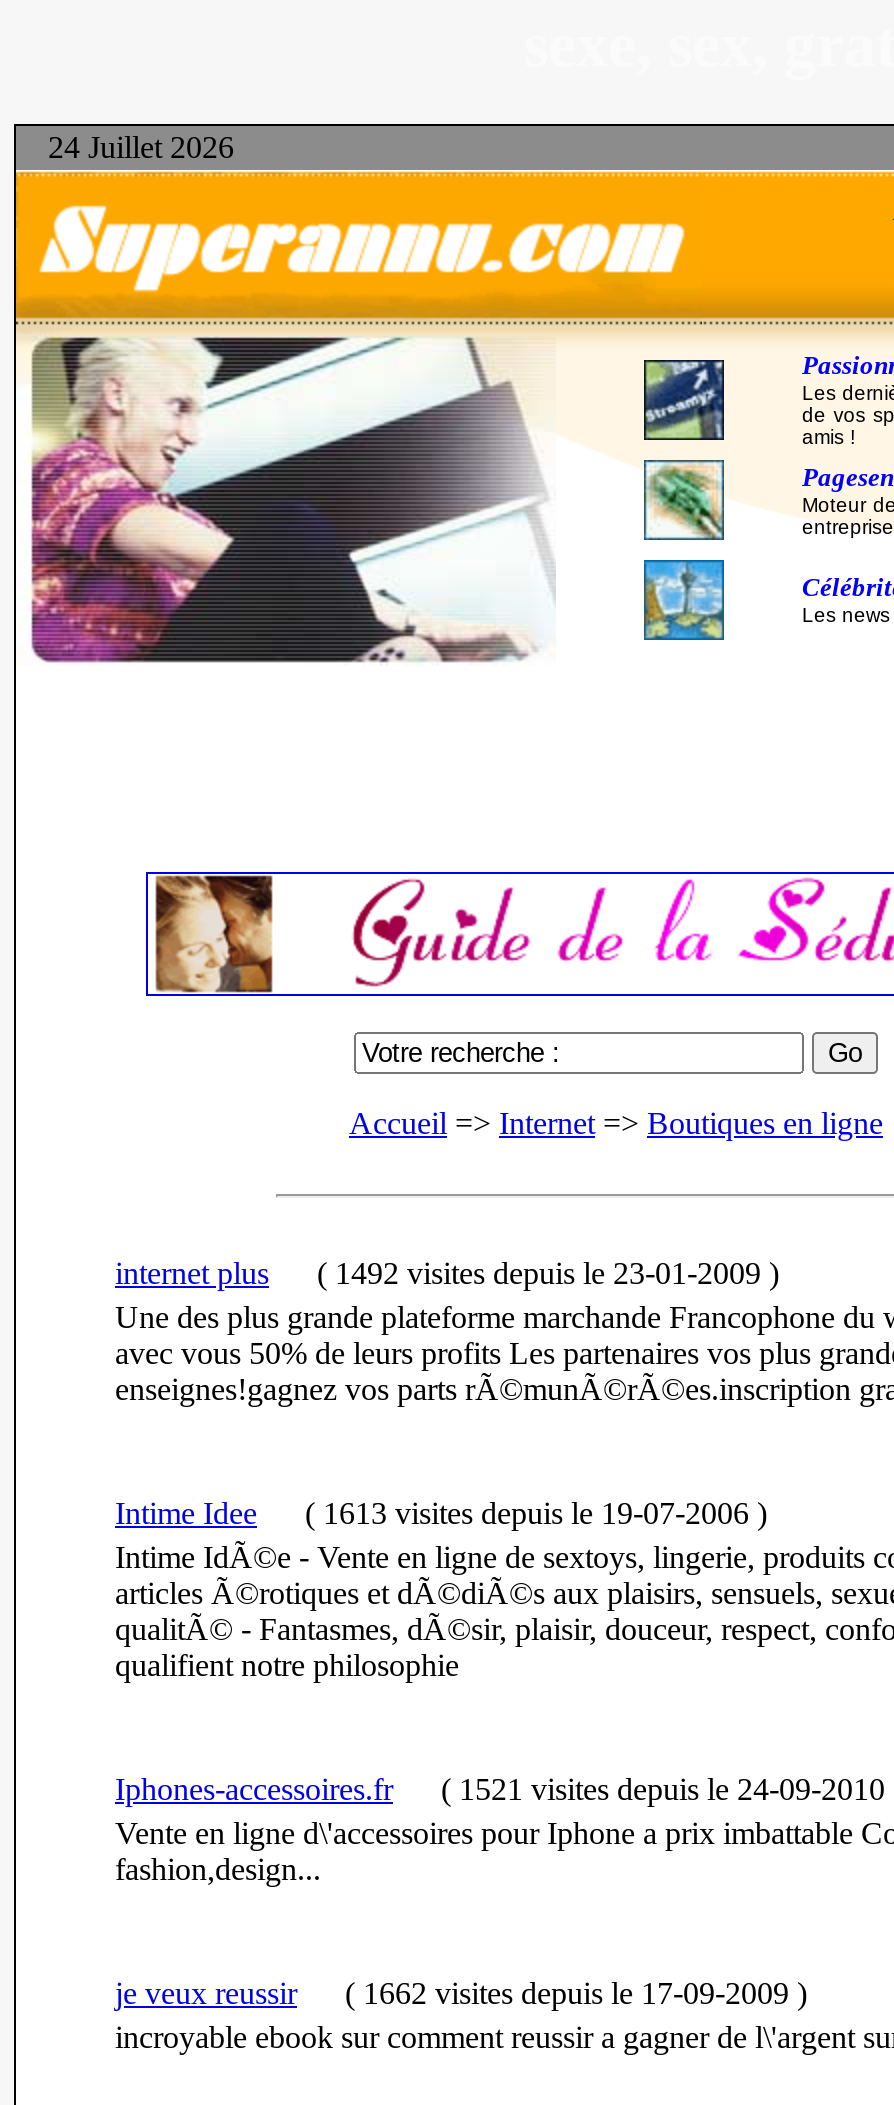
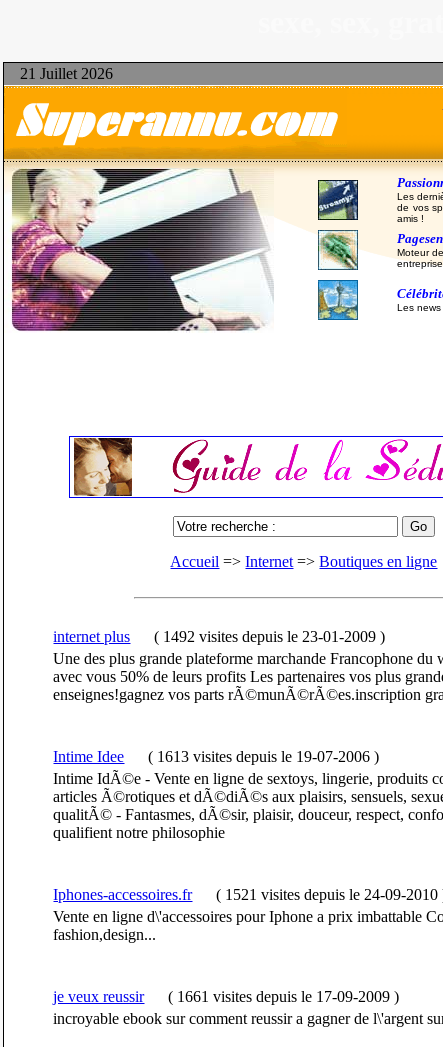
- 24 Juillet 2026
+ 21 Juillet 2026

- je veux reussir (1662 visites depuis le 17-09-2009)
+ je veux reussir (1661 visites depuis le 17-09-2009)
